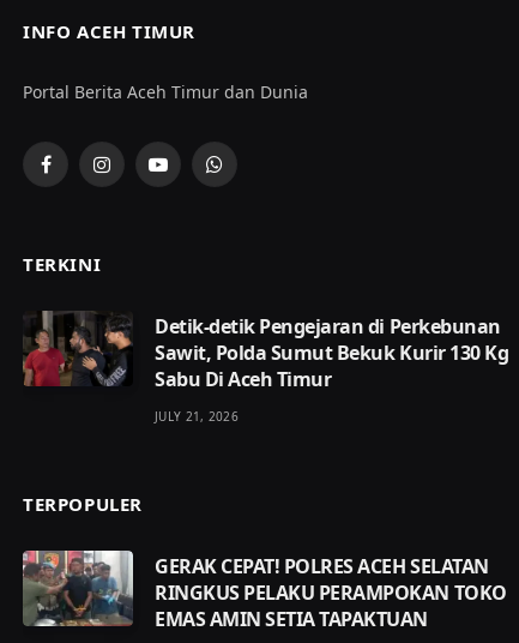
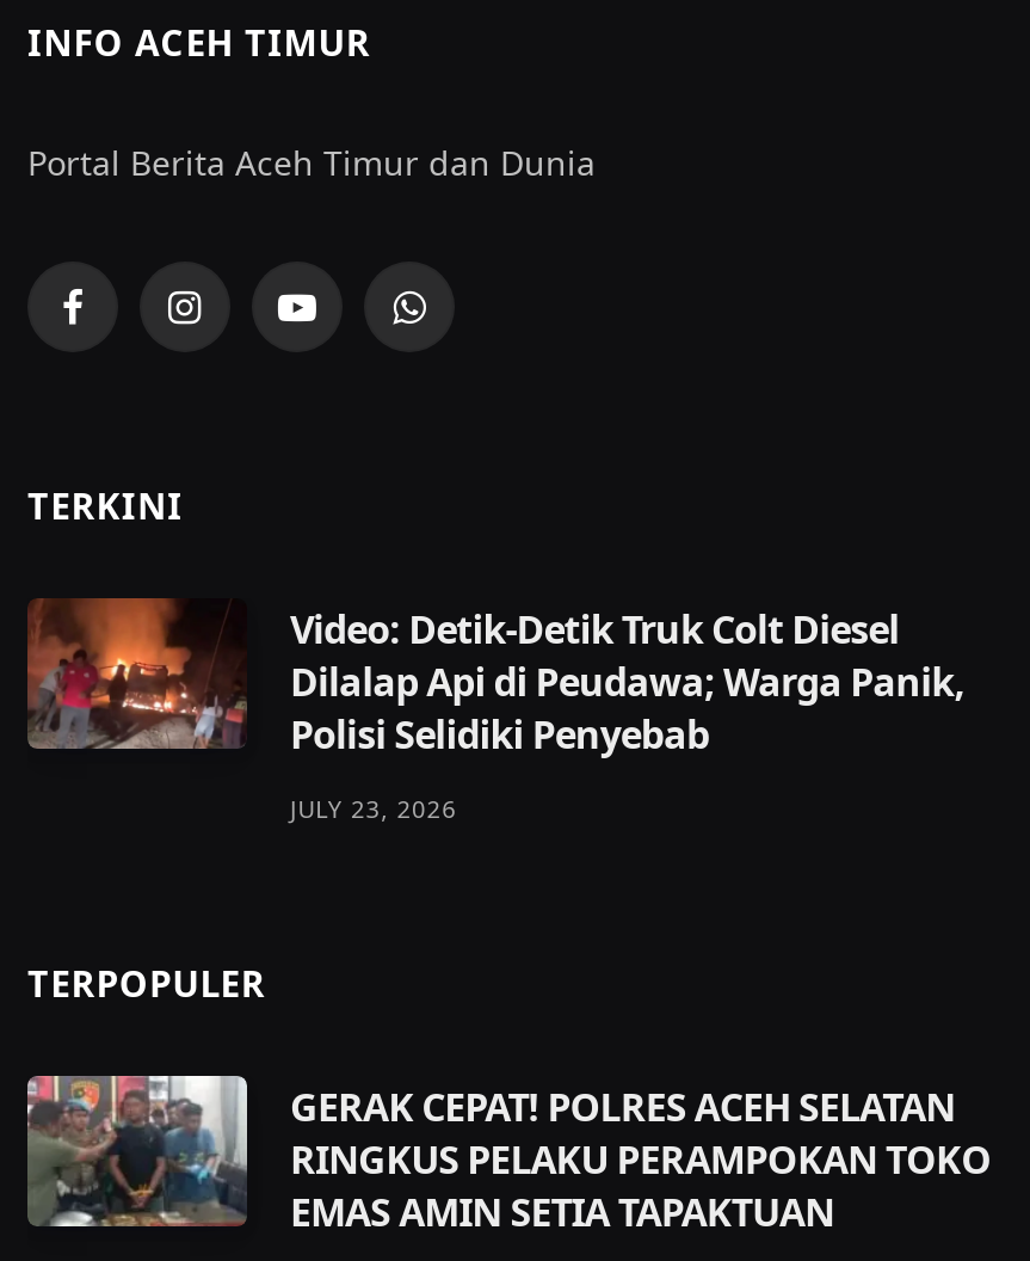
- [image]
- Detik-detik Pengejaran di Perkebunan
- Sawit, Polda Sumut Bekuk Kurir 130 Kg
- Sabu Di Aceh Timur
+ [image]
+ Video: Detik-Detik Truk Colt Diesel
+ Dilalap Api di Peudawa; Warga Panik,
+ Polisi Selidiki Penyebab

- JULY 21, 2026
+ JULY 23, 2026
